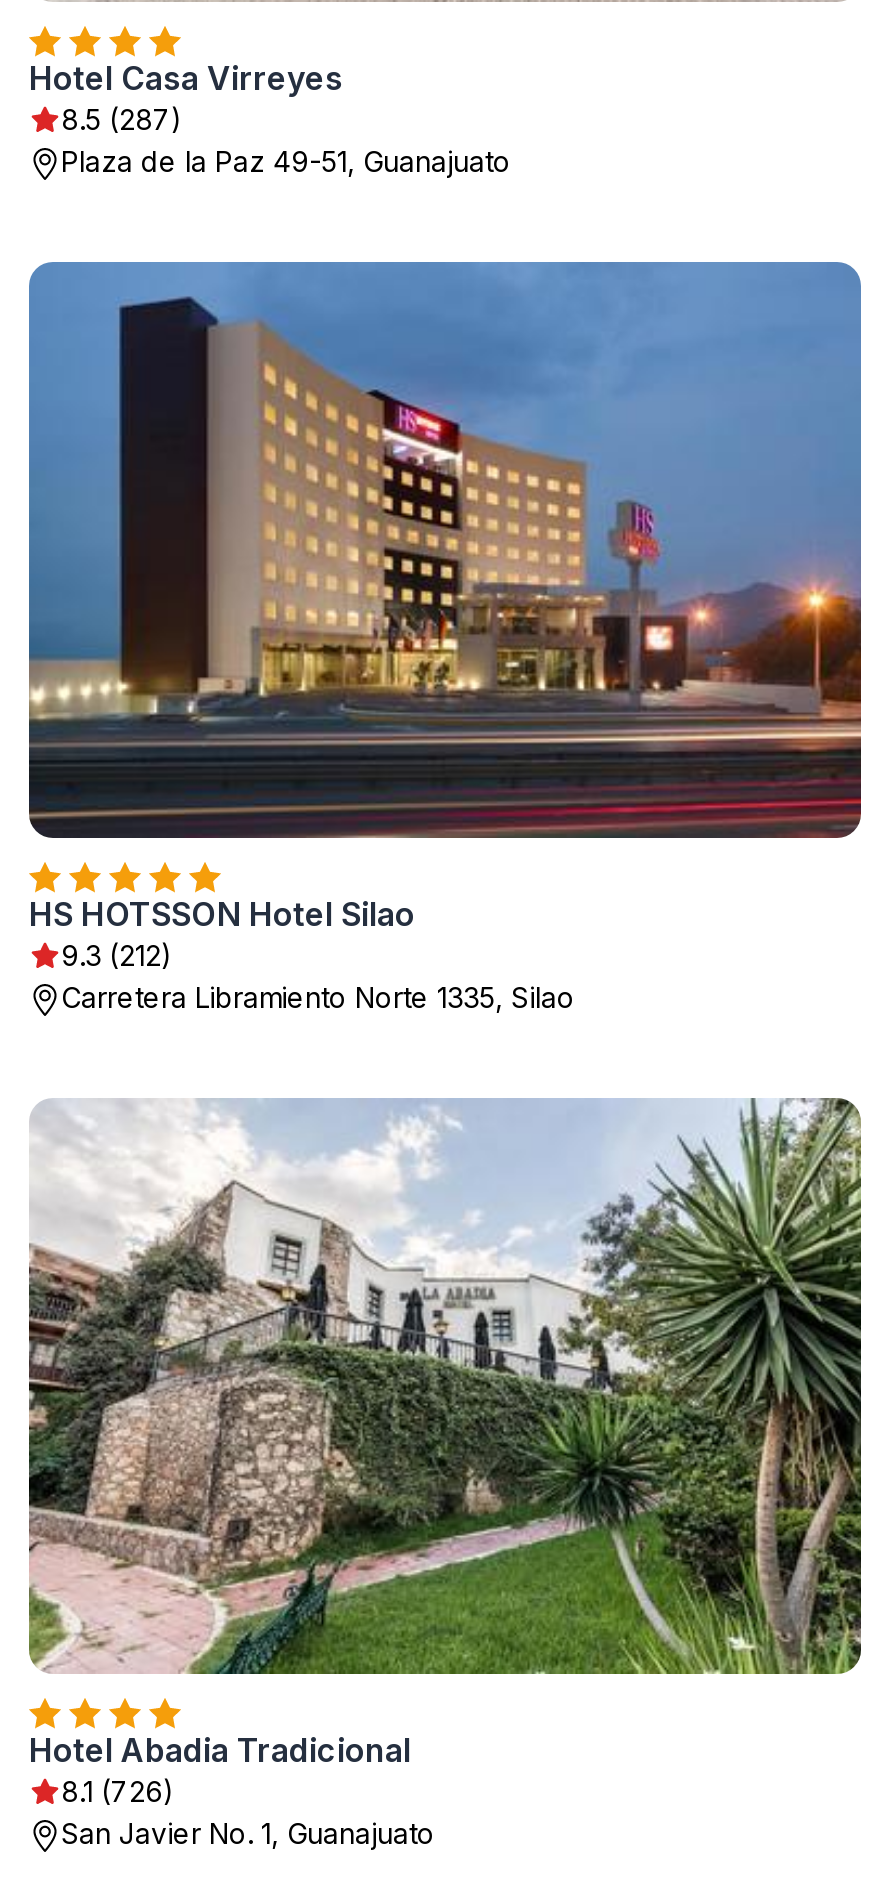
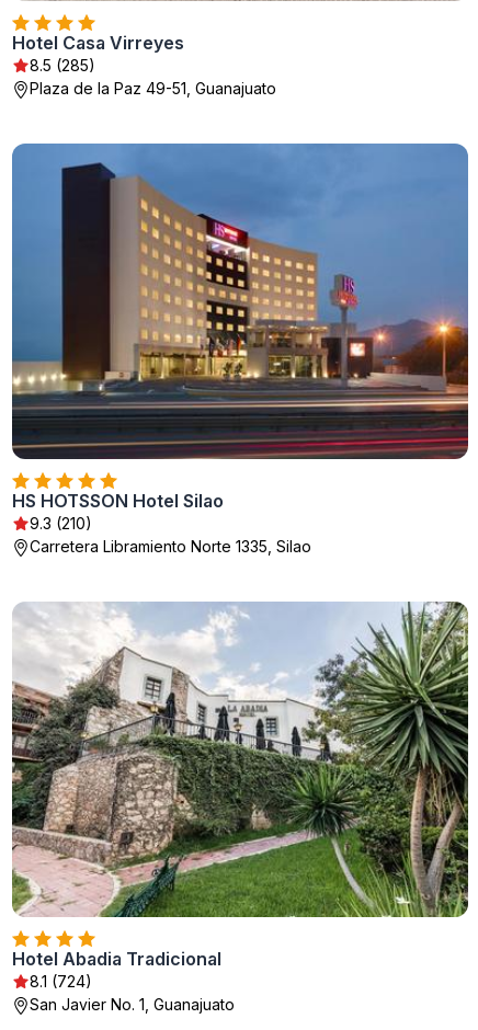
- 8.5 (287)
+ 8.5 (285)

- 9.3 (212)
+ 9.3 (210)

- 8.1 (726)
+ 8.1 (724)
